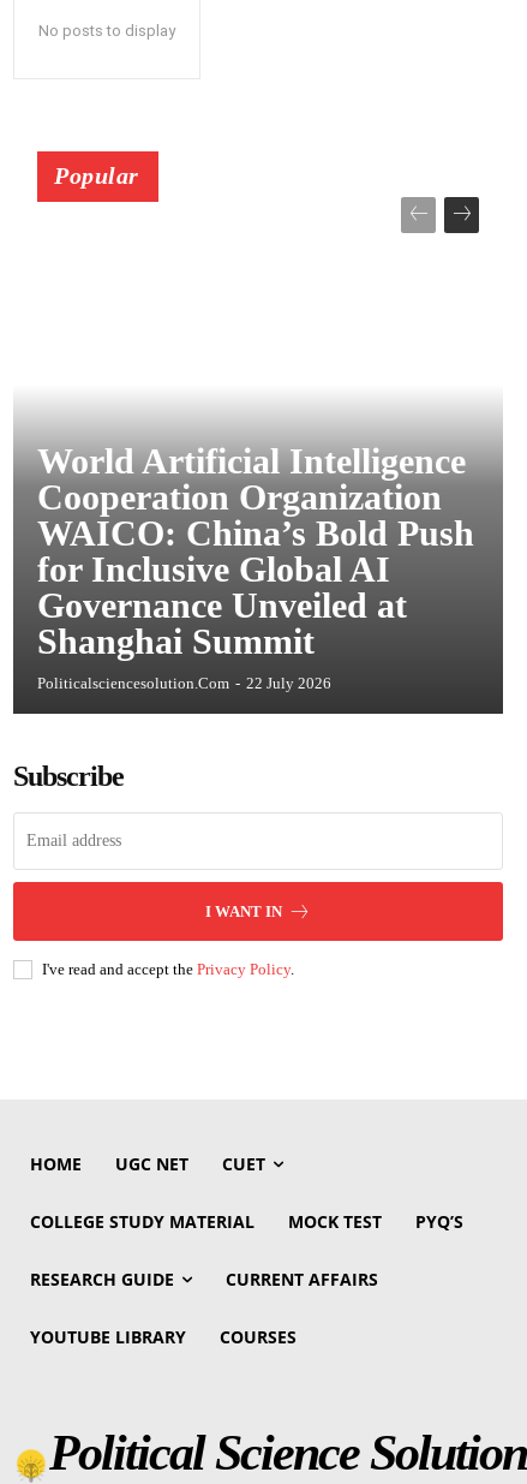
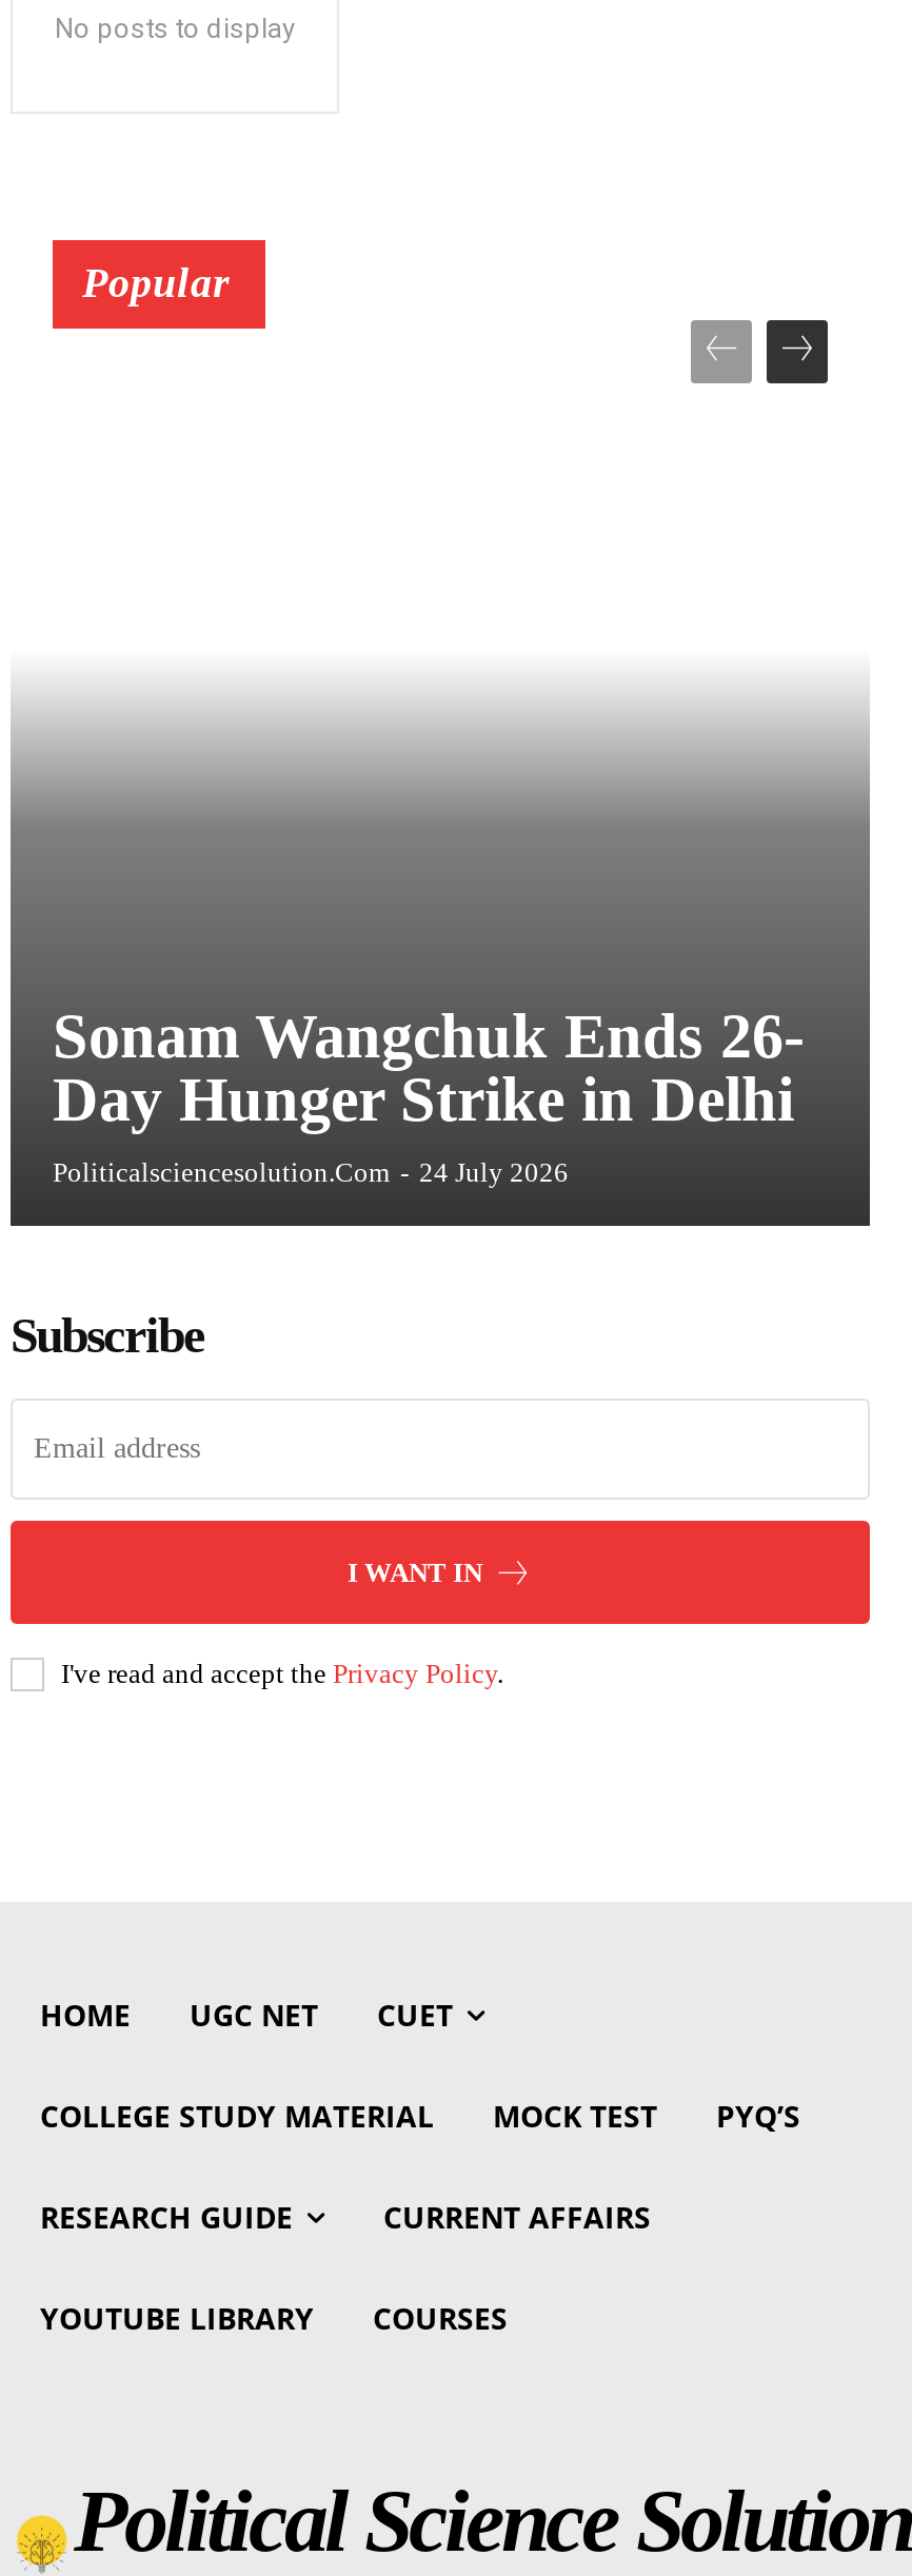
- World Artificial Intelligence
- Cooperation Organization
- WAICO: China’s Bold Push
- for Inclusive Global AI
- Governance Unveiled at
- Shanghai Summit
- Politicalsciencesolution.com - 22 July 2026
+ Sonam Wangchuk Ends 26-
+ Day Hunger Strike in Delhi
+ Politicalsciencesolution.com - 24 July 2026
